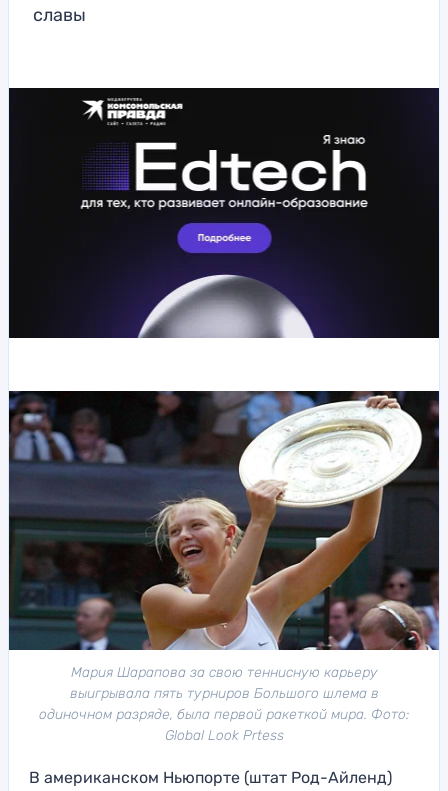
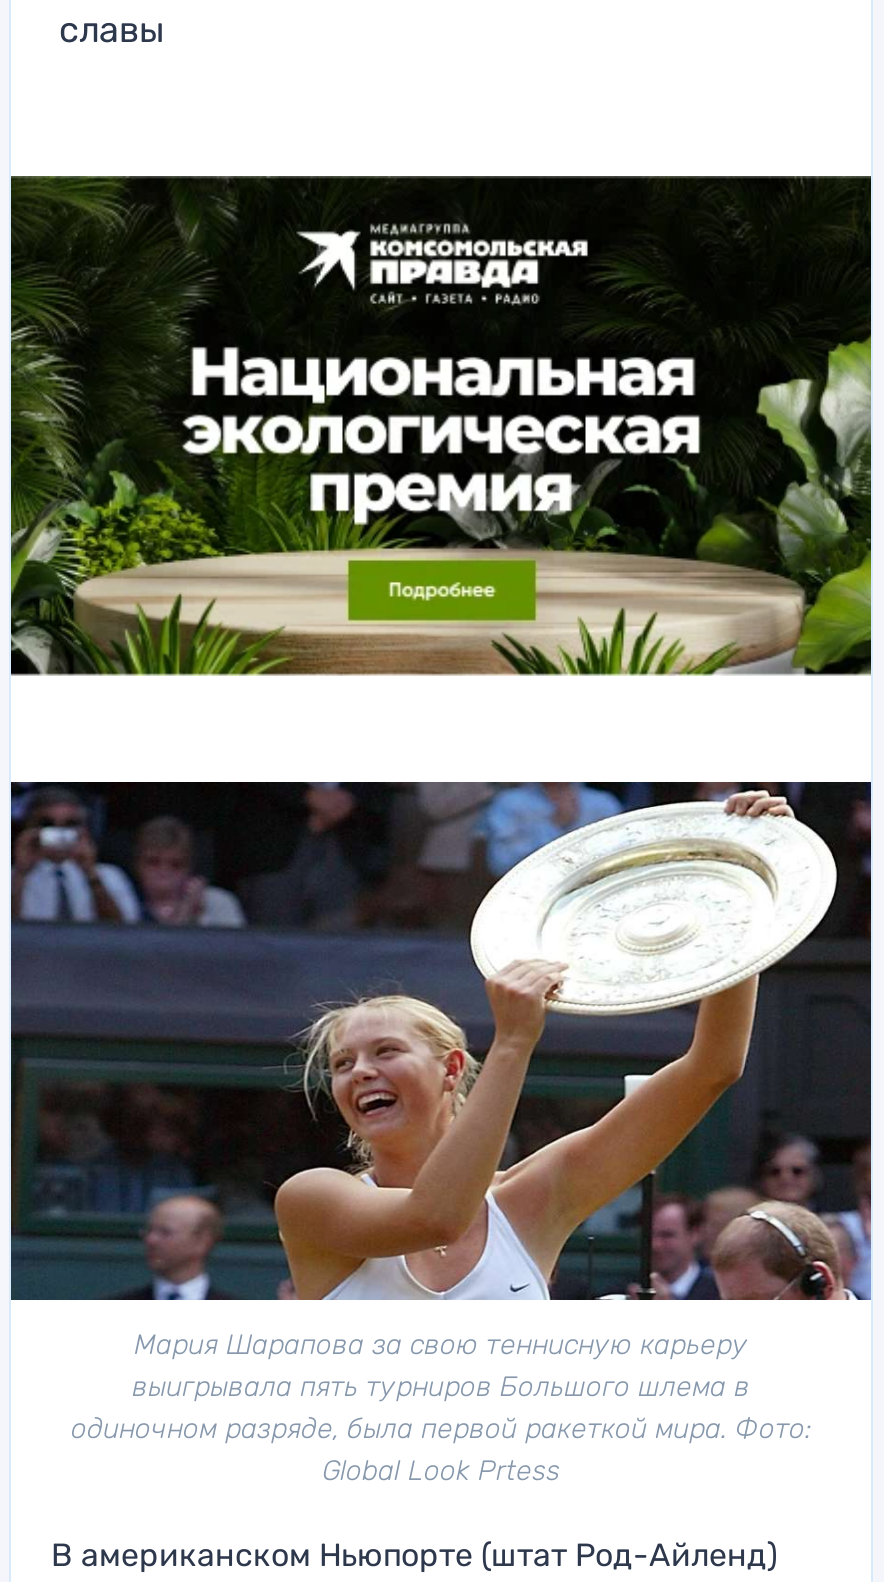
- [image]
+ [image]
